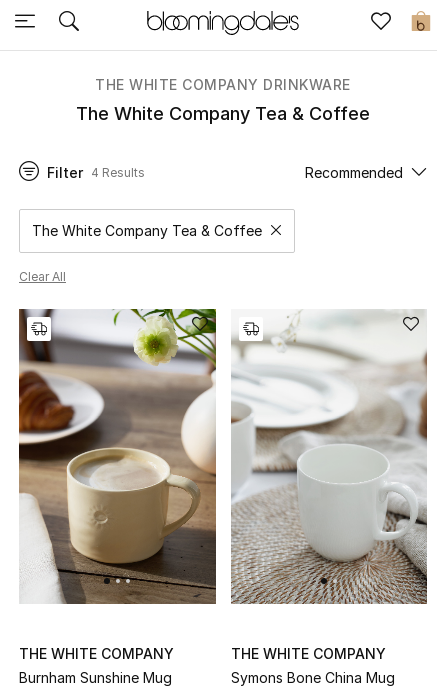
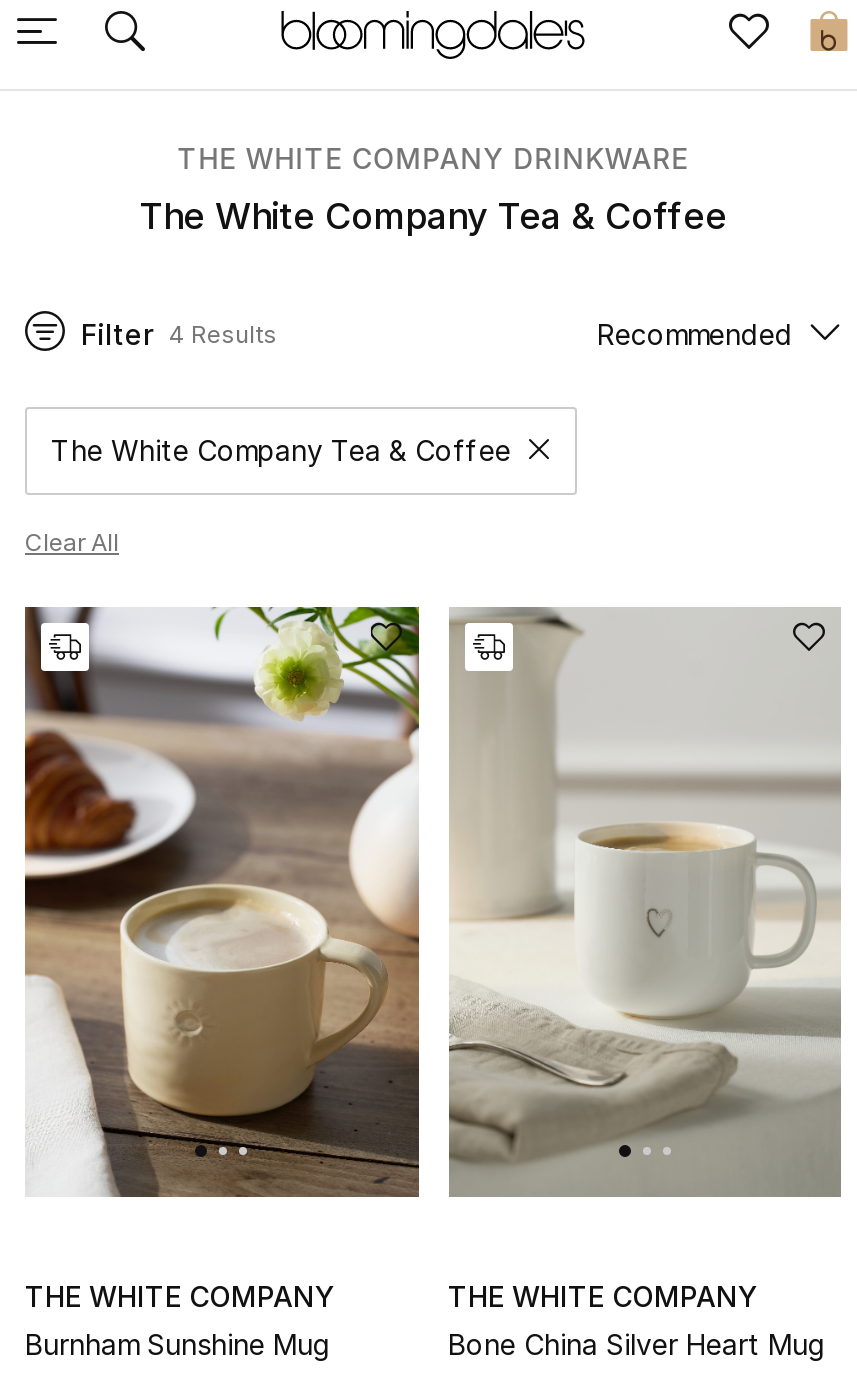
- [image]
+ [image]

- Symons Bone China Mug
+ Bone China Silver Heart Mug
